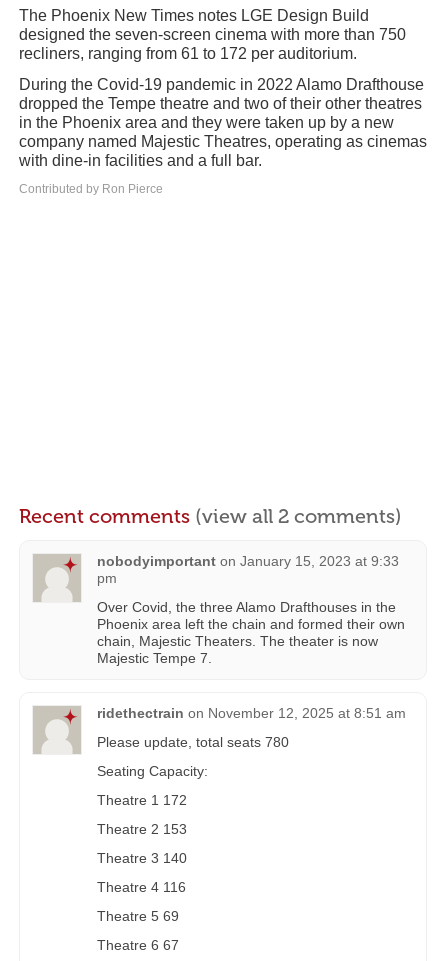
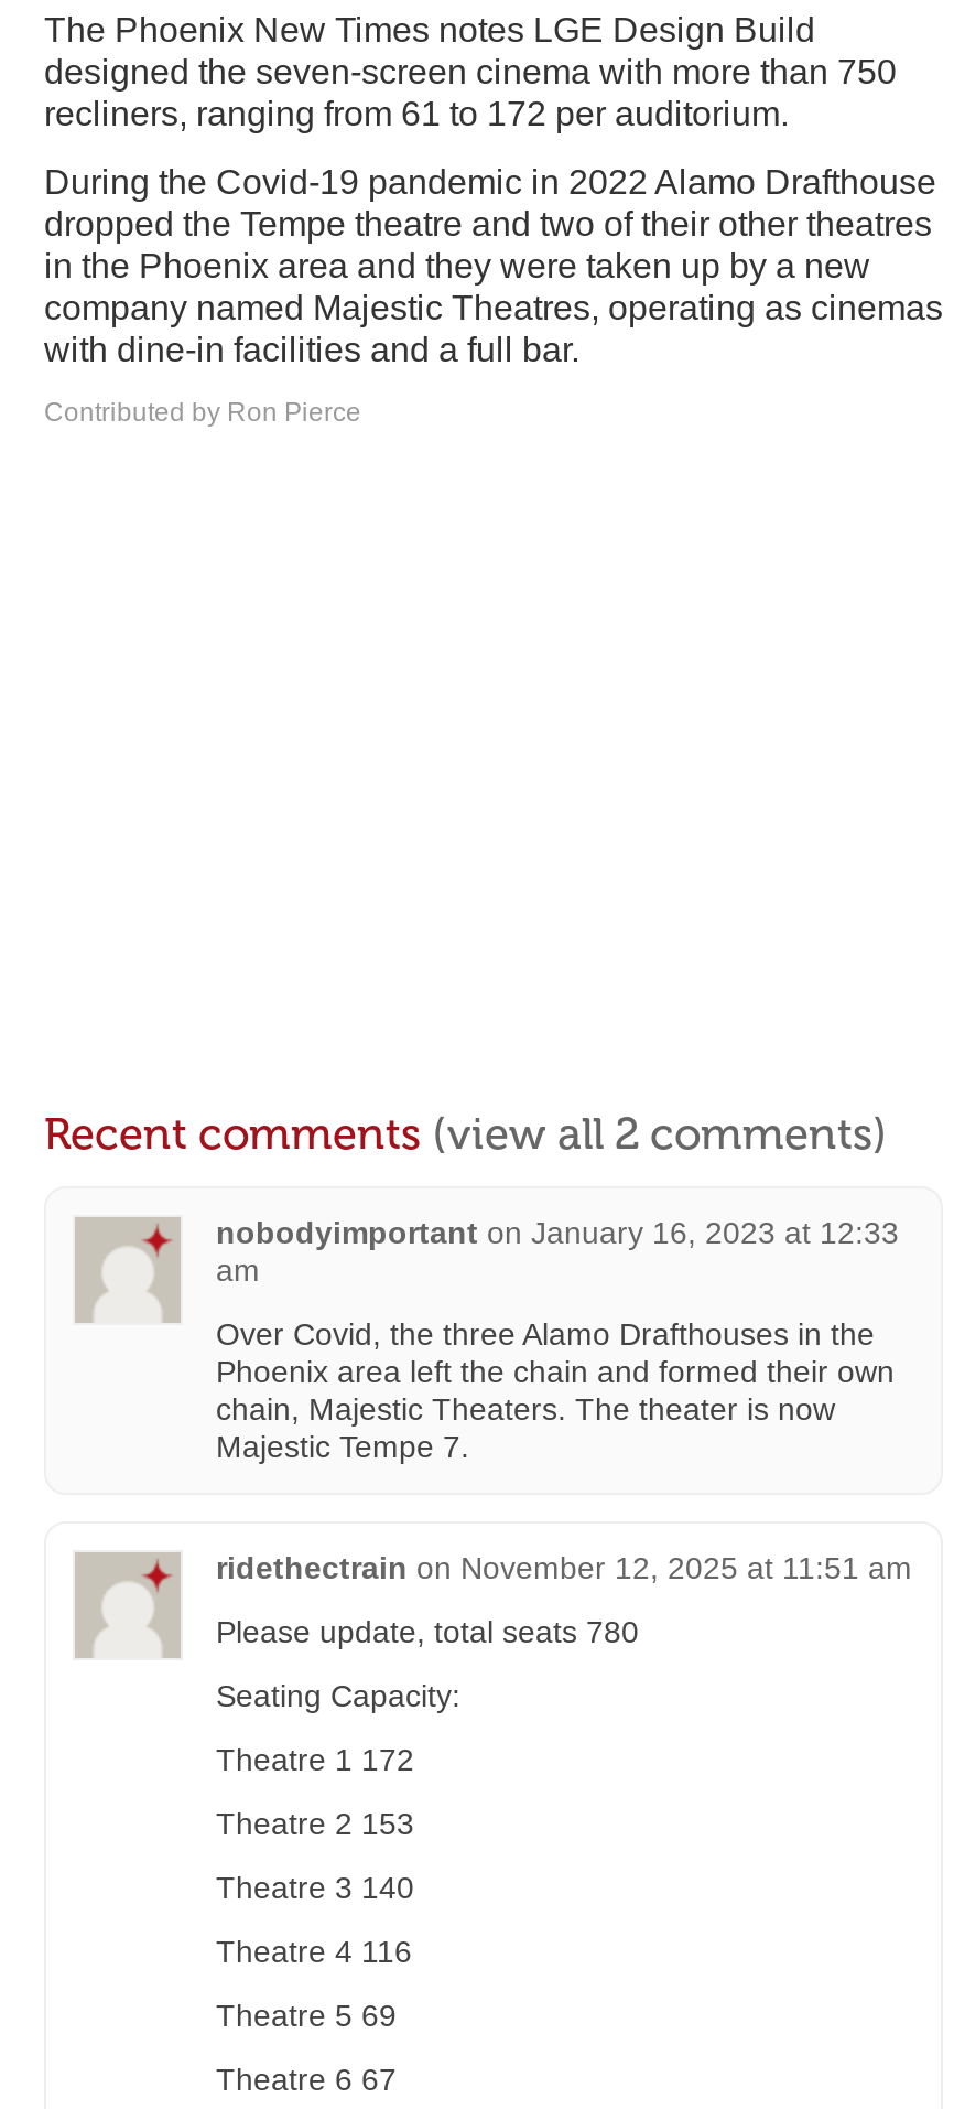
- nobodyimportant on January 15, 2023 at 9:33
- pm
+ nobodyimportant on January 16, 2023 at 12:33
+ am

- ridethectrain on November 12, 2025 at 8:51 am
+ ridethectrain on November 12, 2025 at 11:51 am
